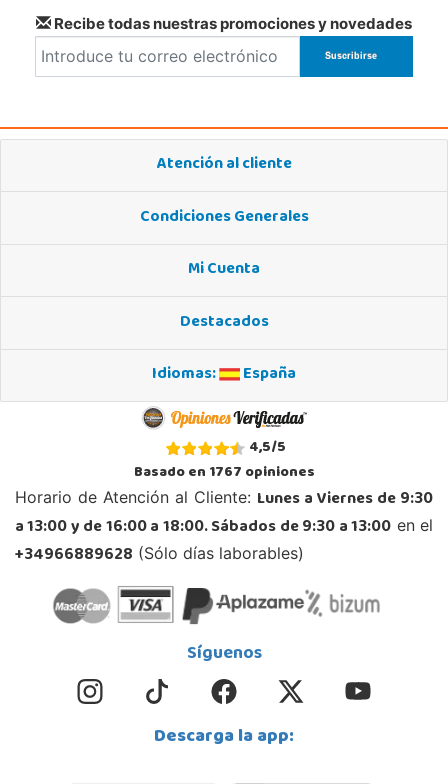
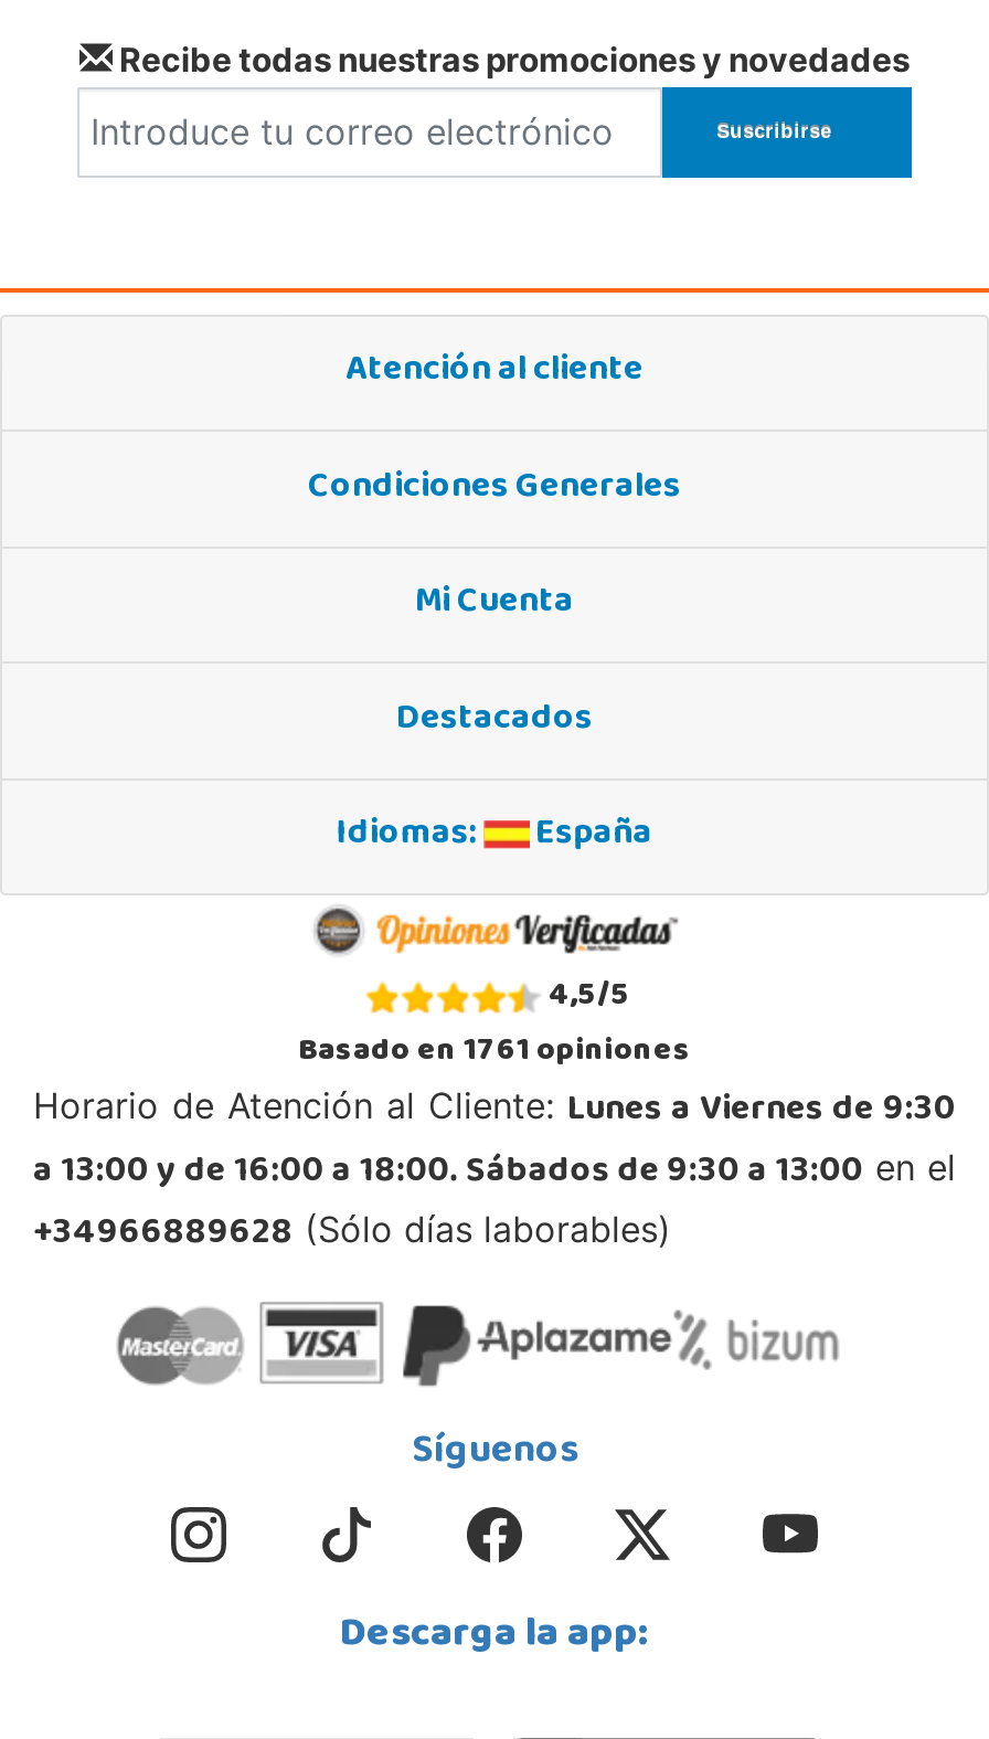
- Basado en 1767opiniones
+ Basado en 1761opiniones
